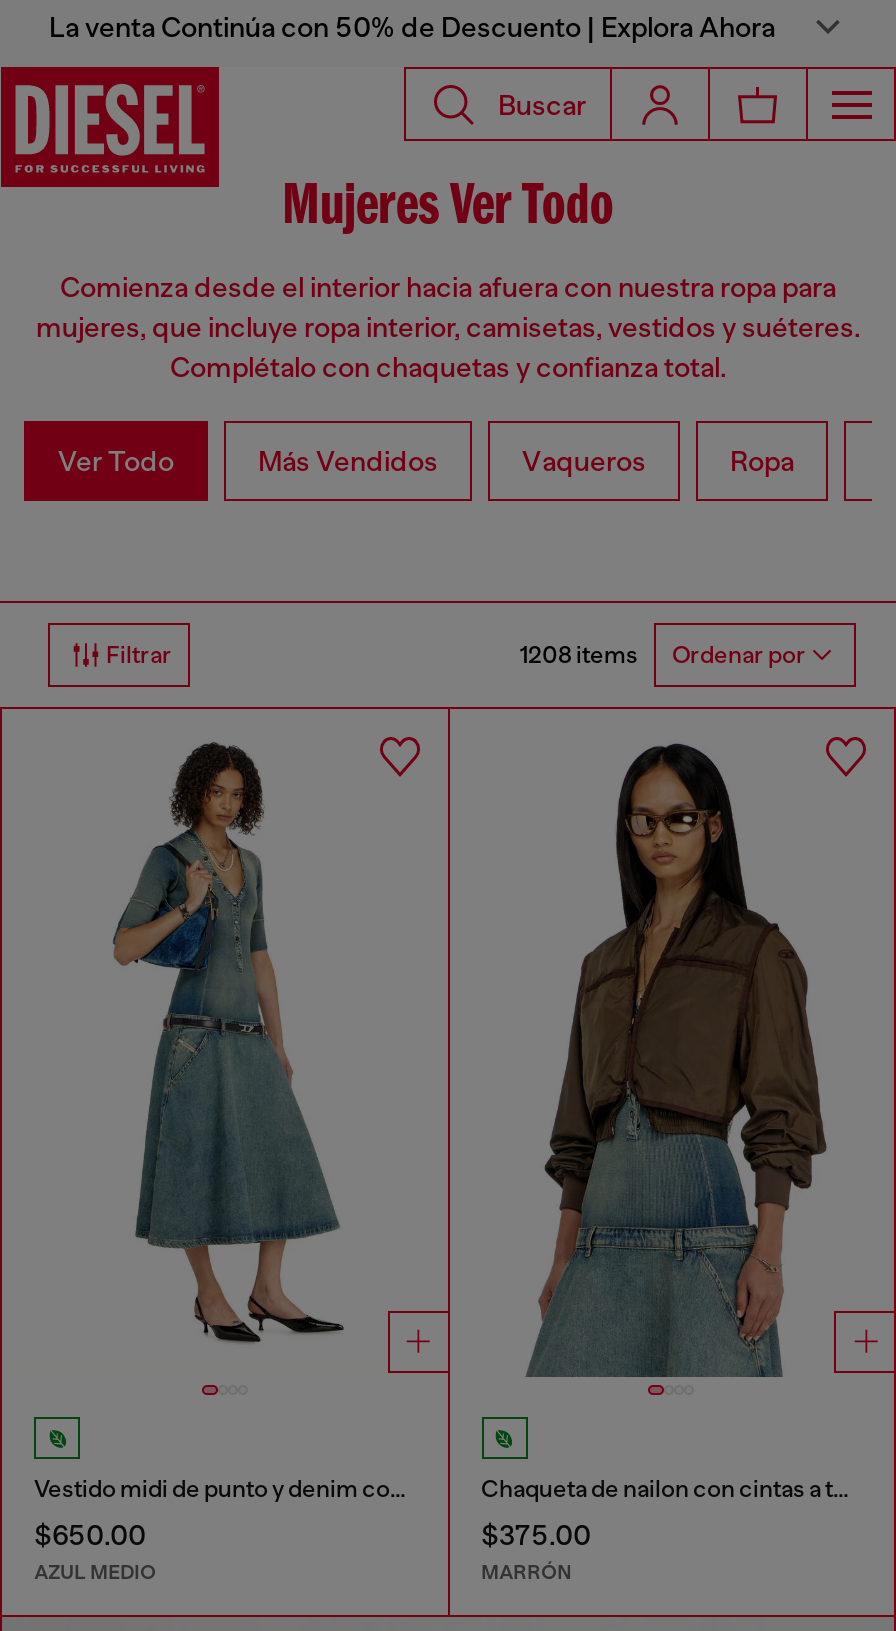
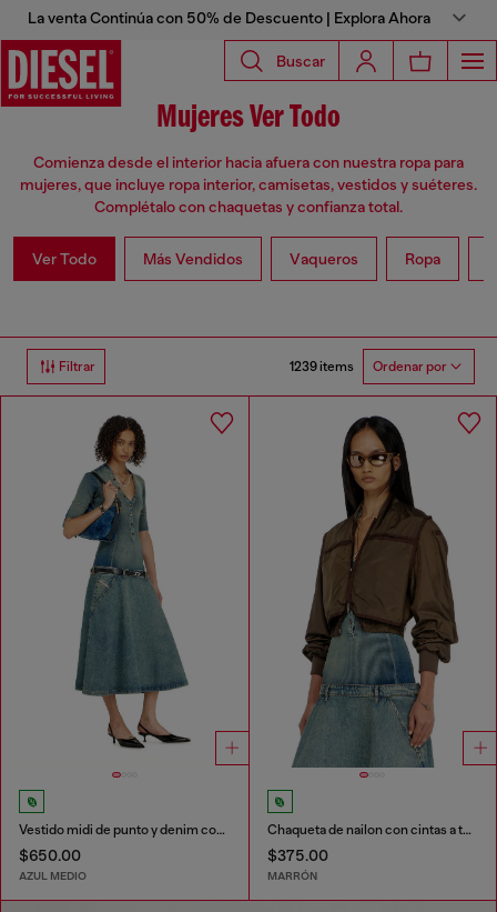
- 1208 items Ordenar por
+ 1239 items Ordenar por
